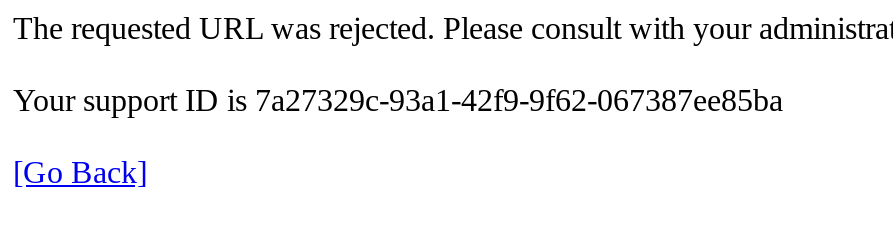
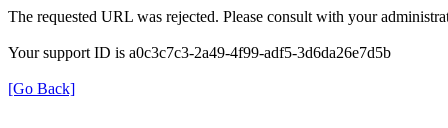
- Your support ID is 7a27329c-93a1-42f9-9f62-067387ee85ba
+ Your support ID is a0c3c7c3-2a49-4f99-adf5-3d6da26e7d5b
